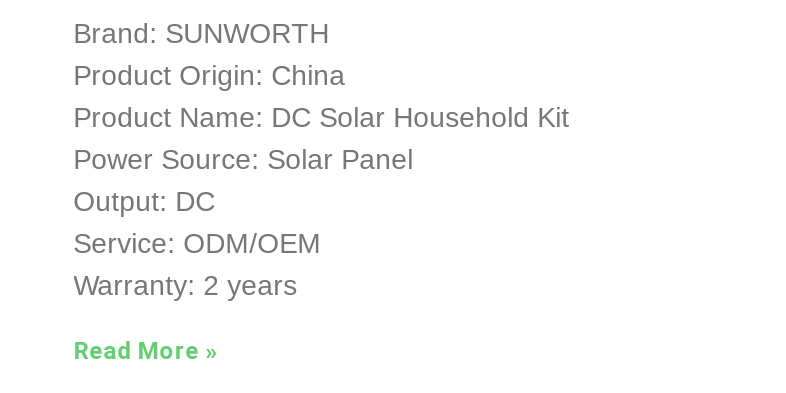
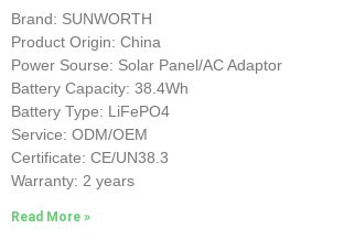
- Product Name: DC Solar Household Kit
- Power Source: Solar Panel
- Output: DC
+ Power Sourse: Solar Panel/AC Adaptor
+ Battery Capacity: 38.4Wh
+ Battery Type: LiFePO4

+ Certificate: CE/UN38.3
